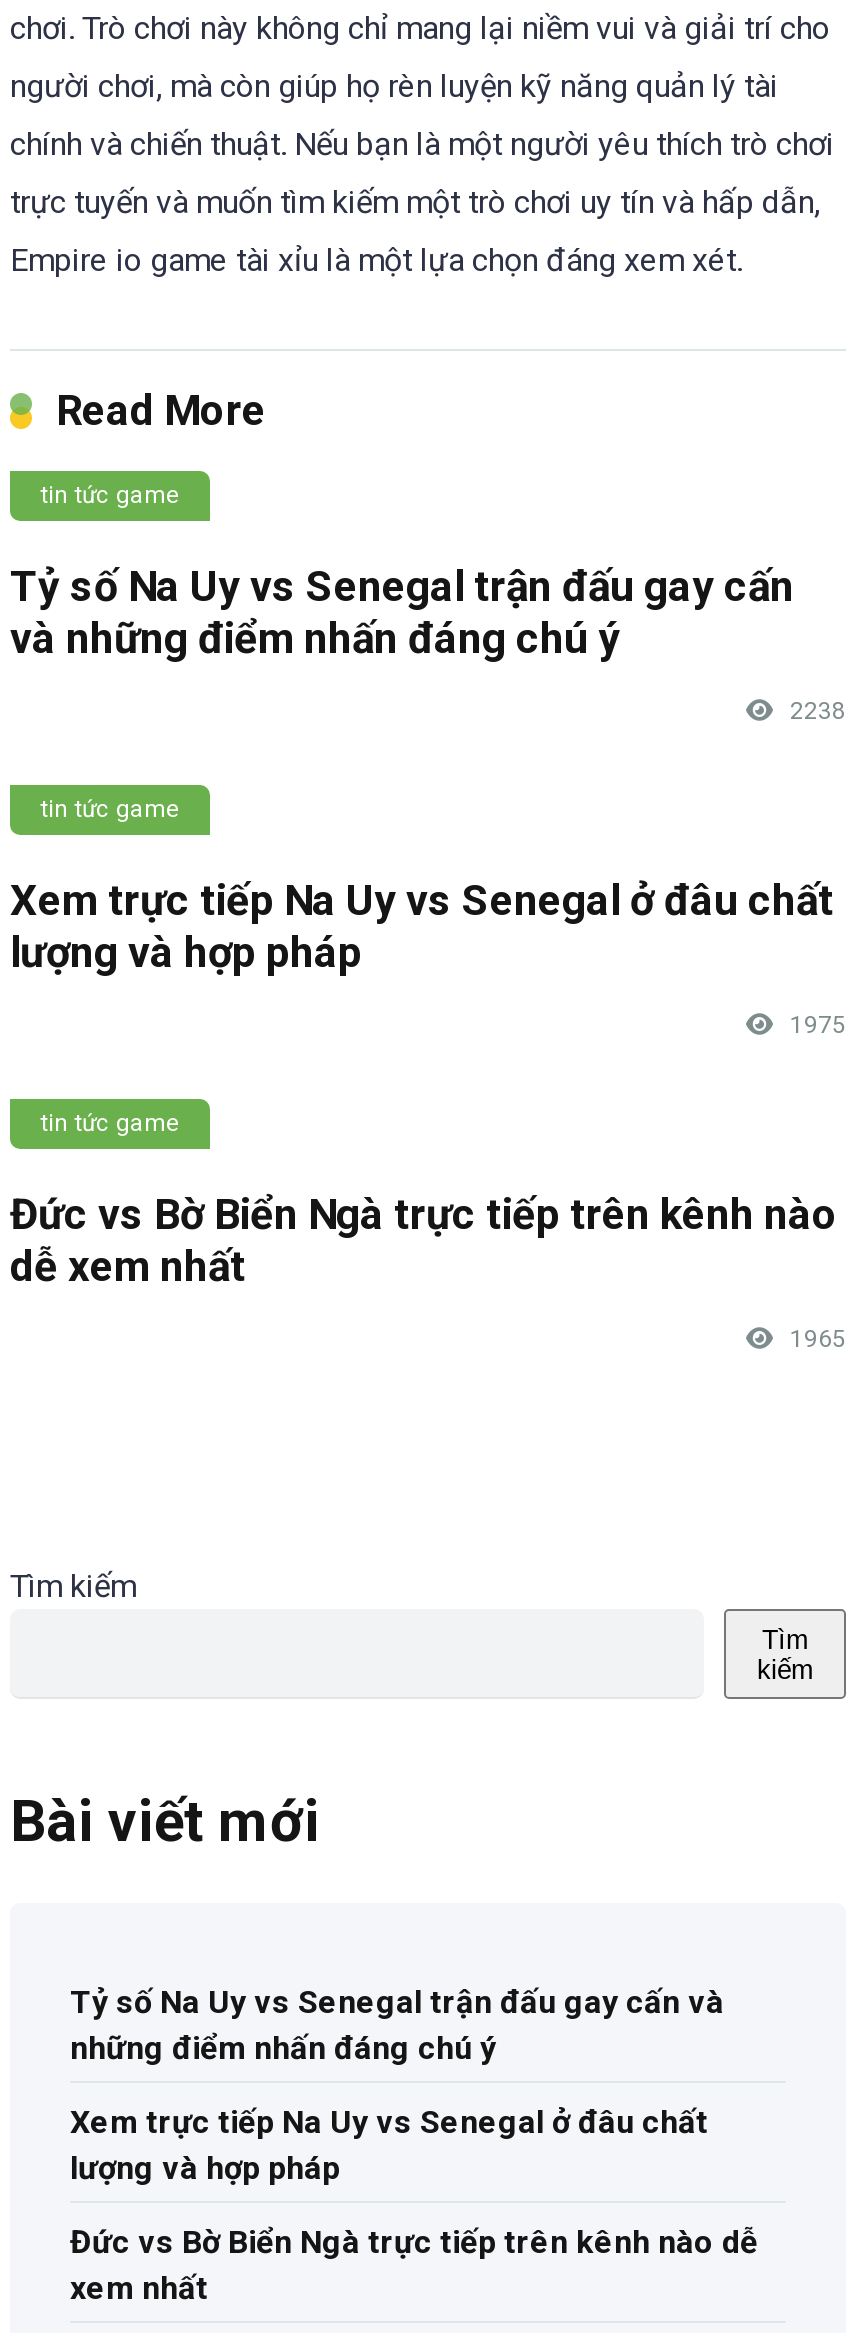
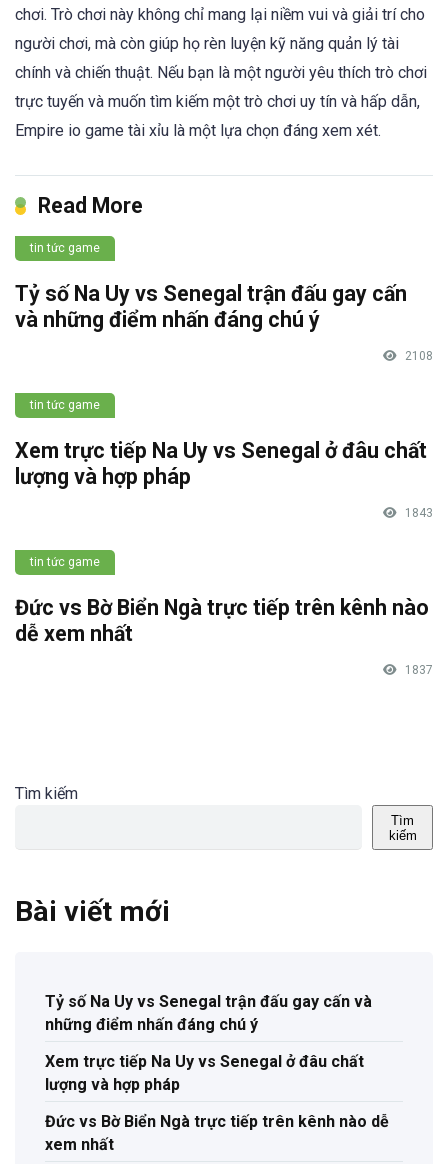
- 2238
+ 2108

- 1975
+ 1843

- 1965
+ 1837
